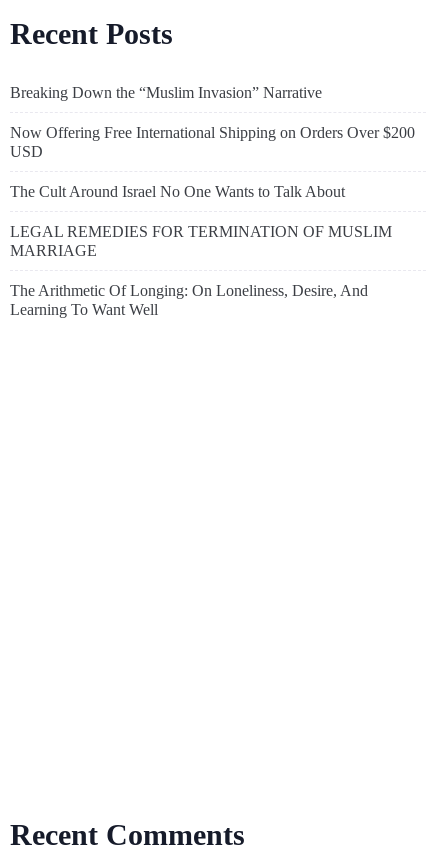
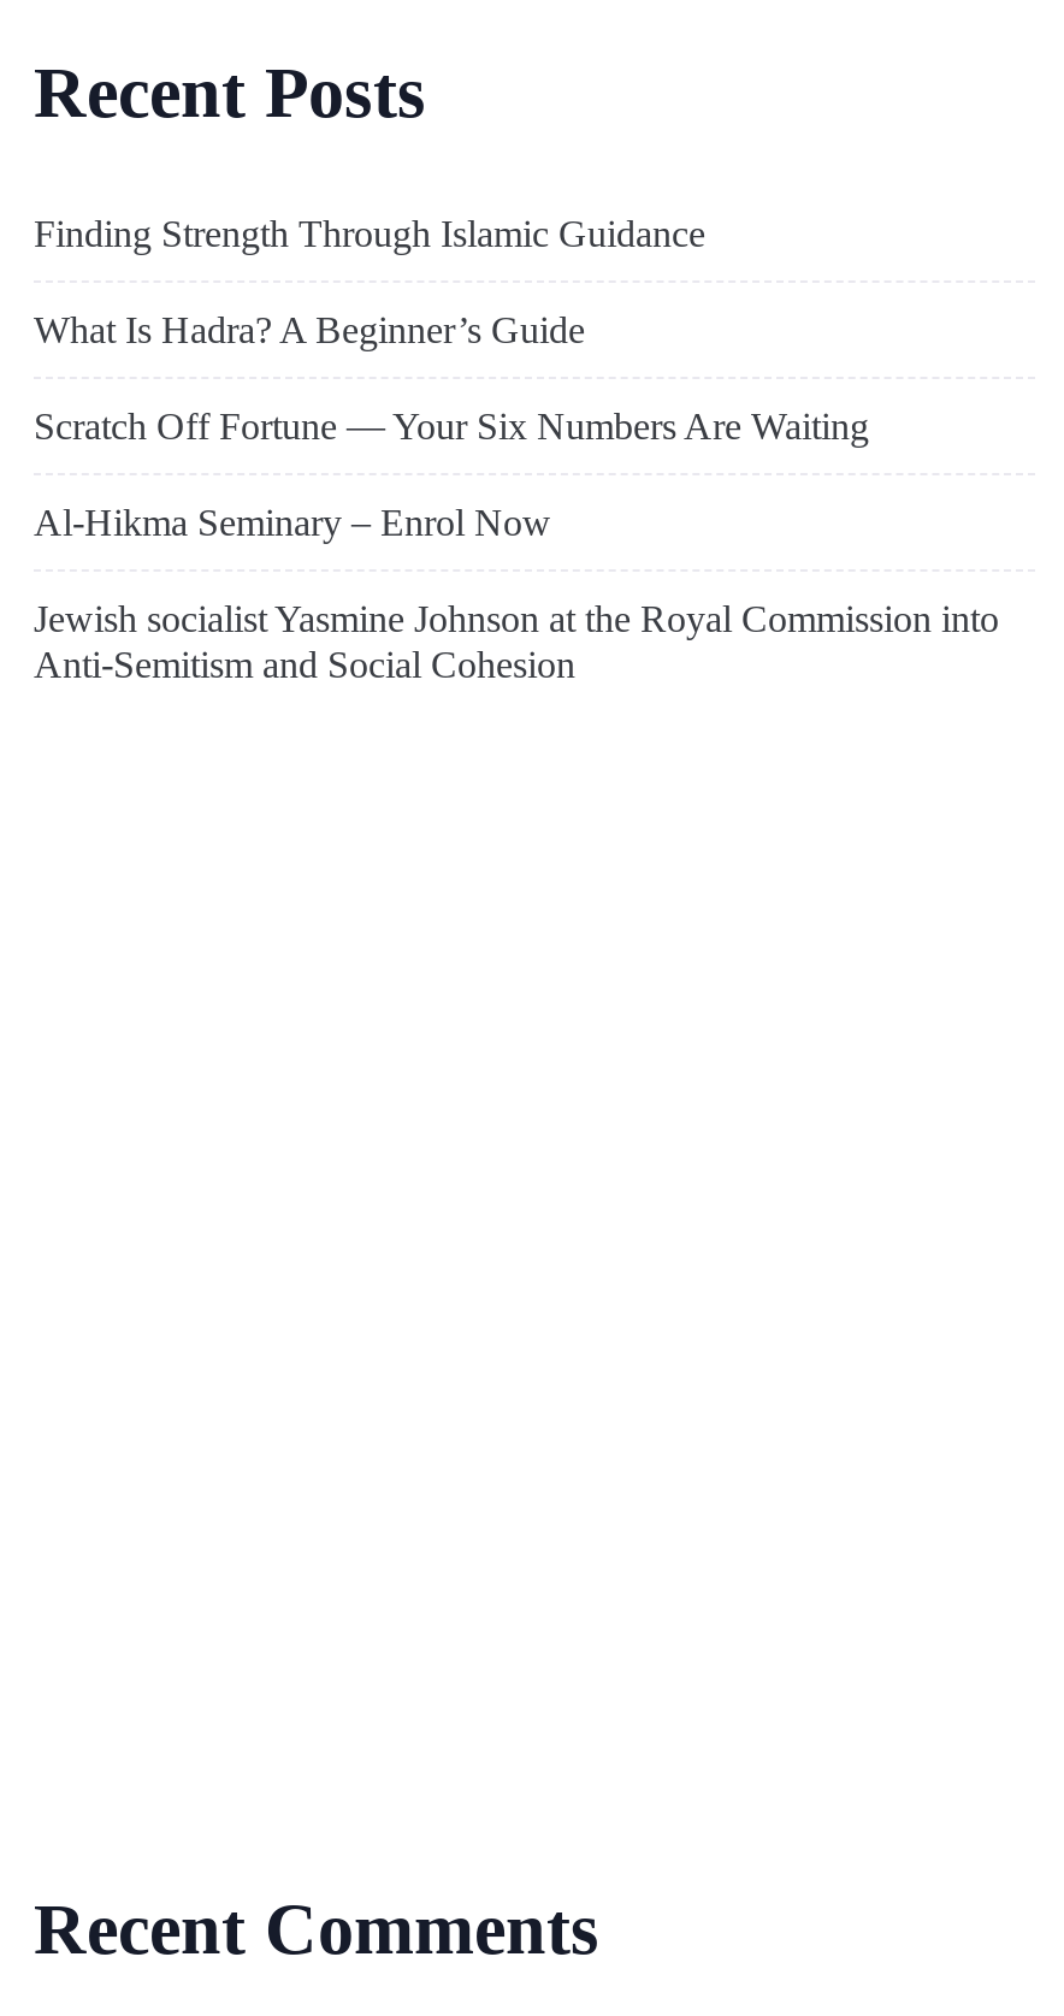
- Breaking Down the “Muslim Invasion” Narrative
+ Finding Strength Through Islamic Guidance

- Now Offering Free International Shipping on Orders Over $200
- USD
+ What Is Hadra? A Beginner’s Guide

- The Cult Around Israel No One Wants to Talk About
+ Scratch Off Fortune — Your Six Numbers Are Waiting

- LEGAL REMEDIES FOR TERMINATION OF MUSLIM
- MARRIAGE
+ Al-Hikma Seminary – Enrol Now

- The Arithmetic Of Longing: On Loneliness, Desire, And
- Learning To Want Well
+ Jewish socialist Yasmine Johnson at the Royal Commission into
+ Anti-Semitism and Social Cohesion
